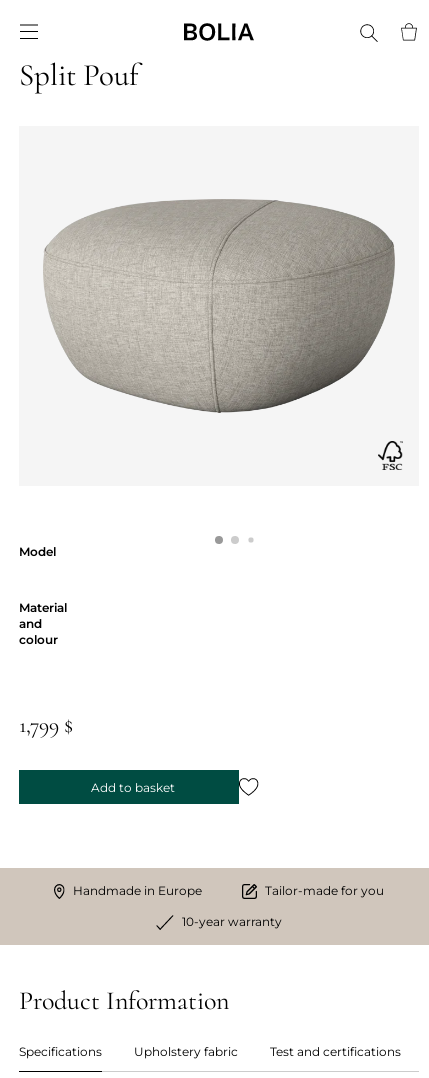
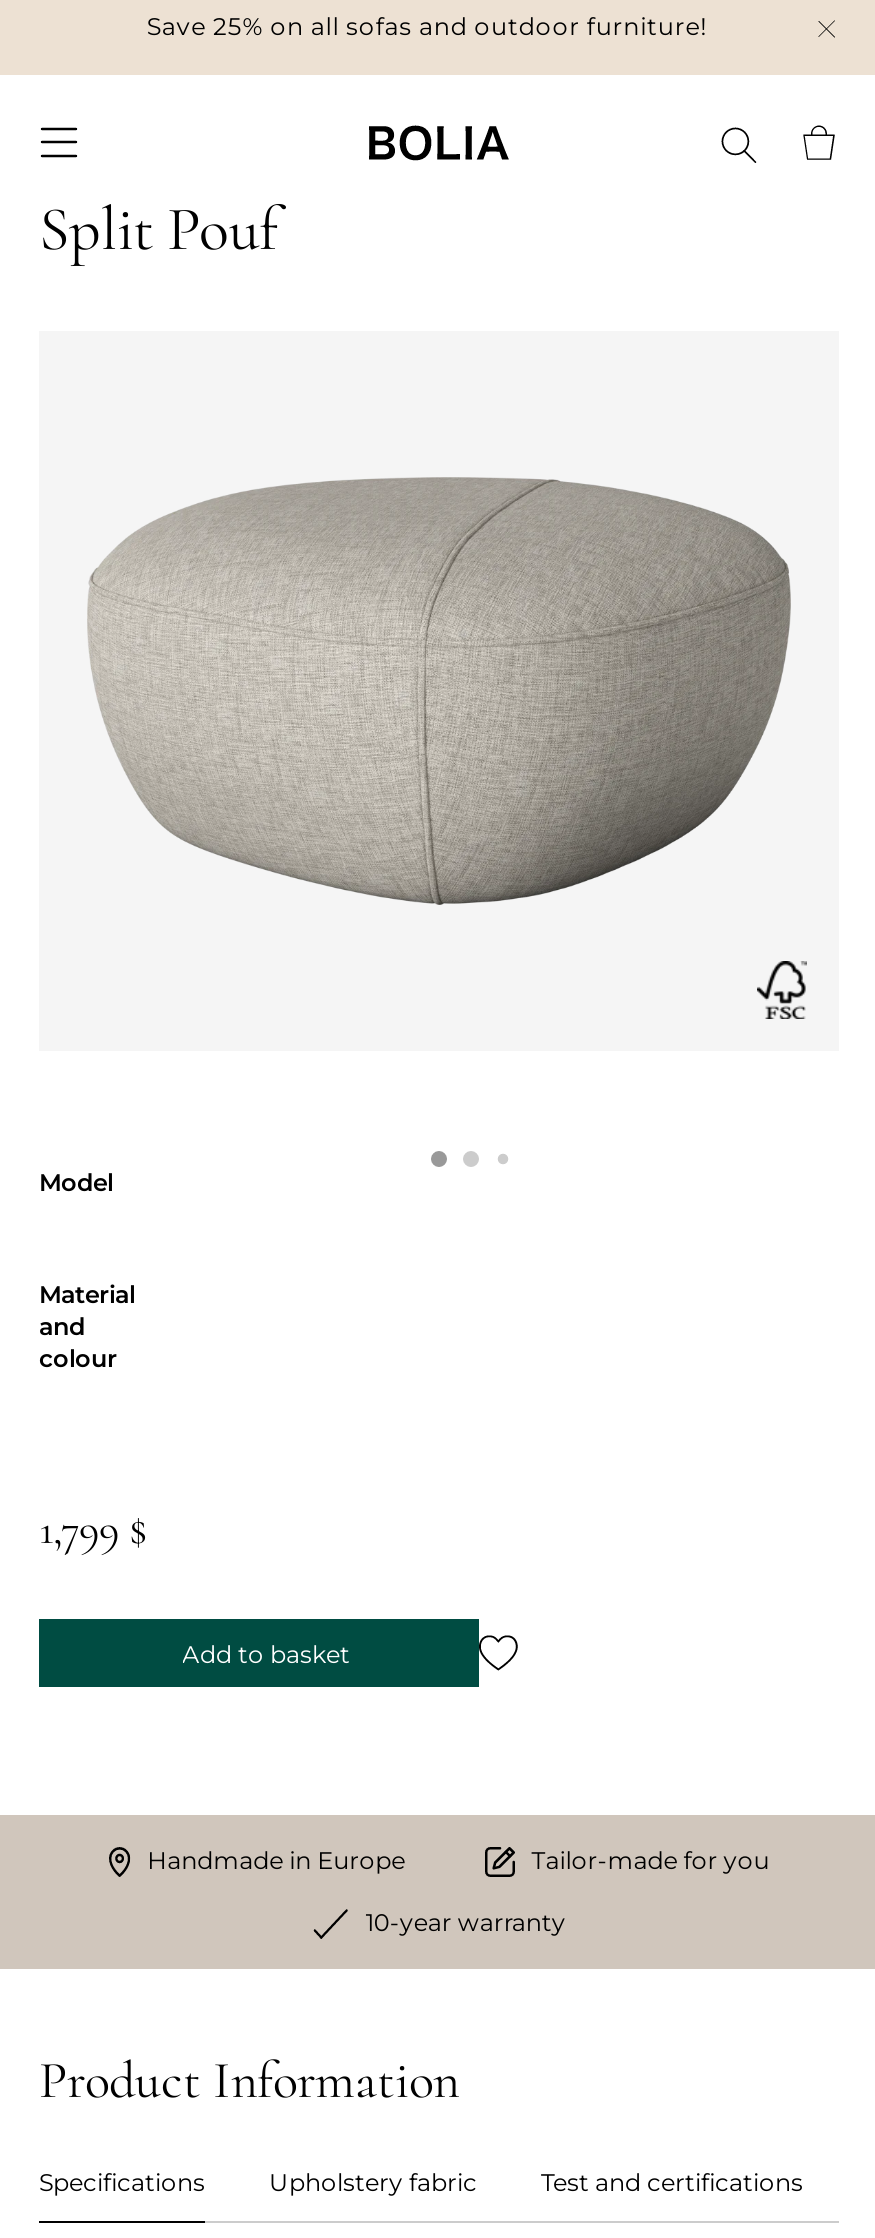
+ Save 25% on all sofas and outdoor furniture!
